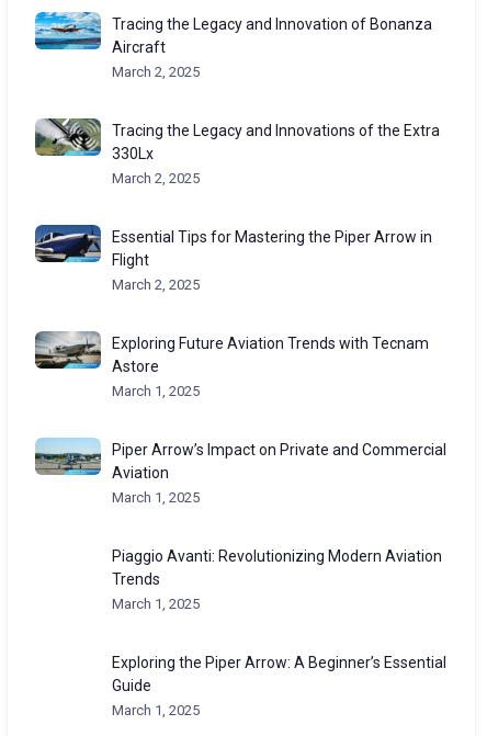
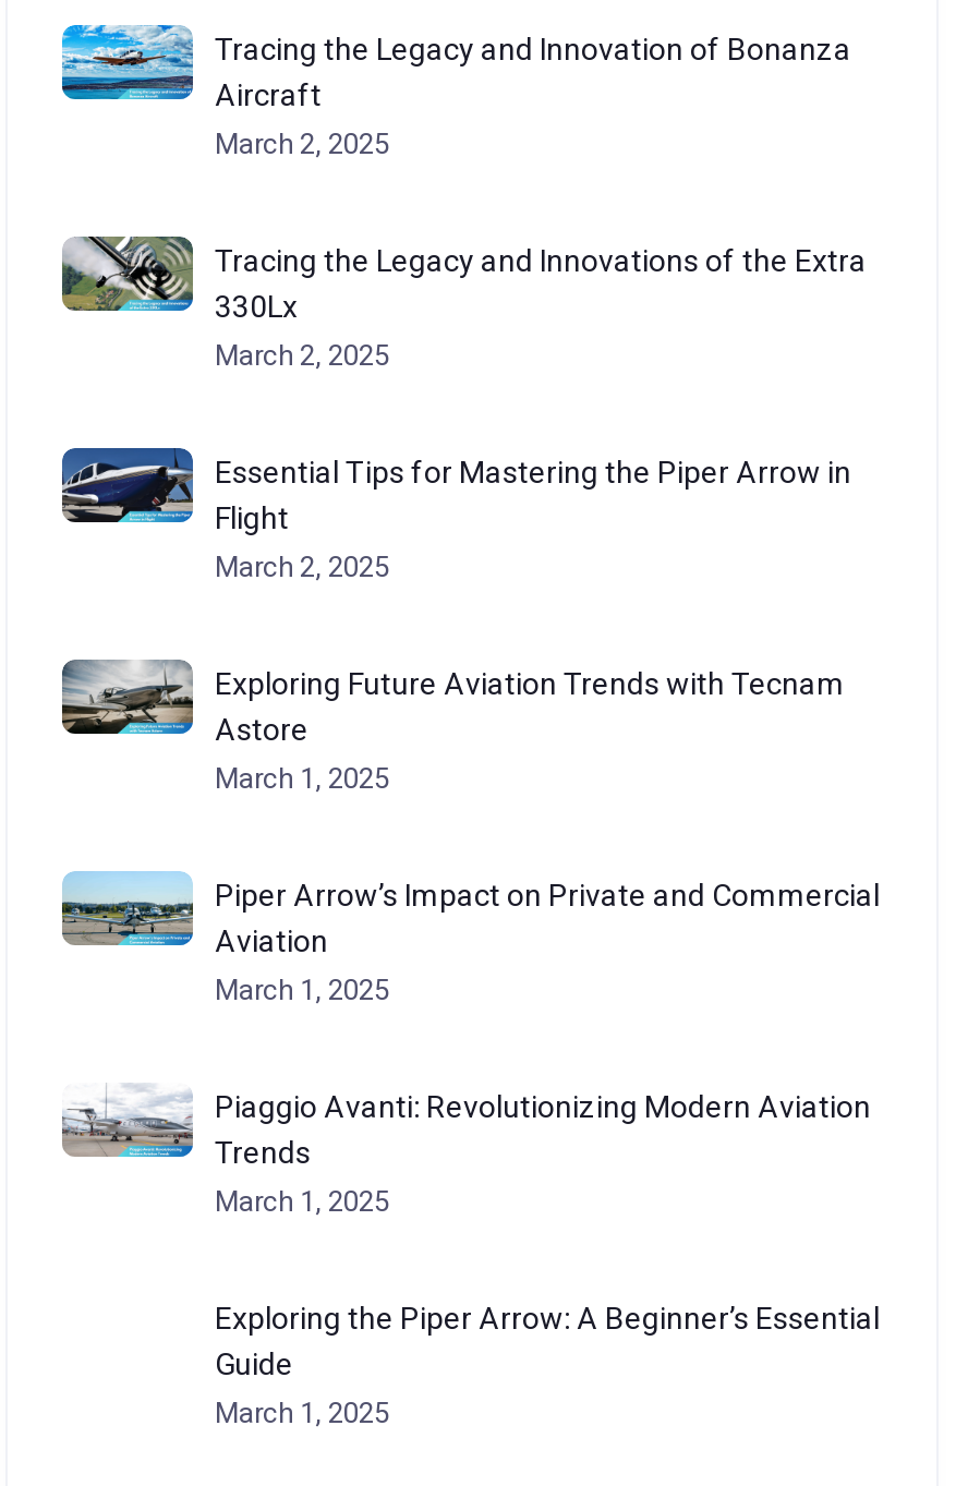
+ [image]
